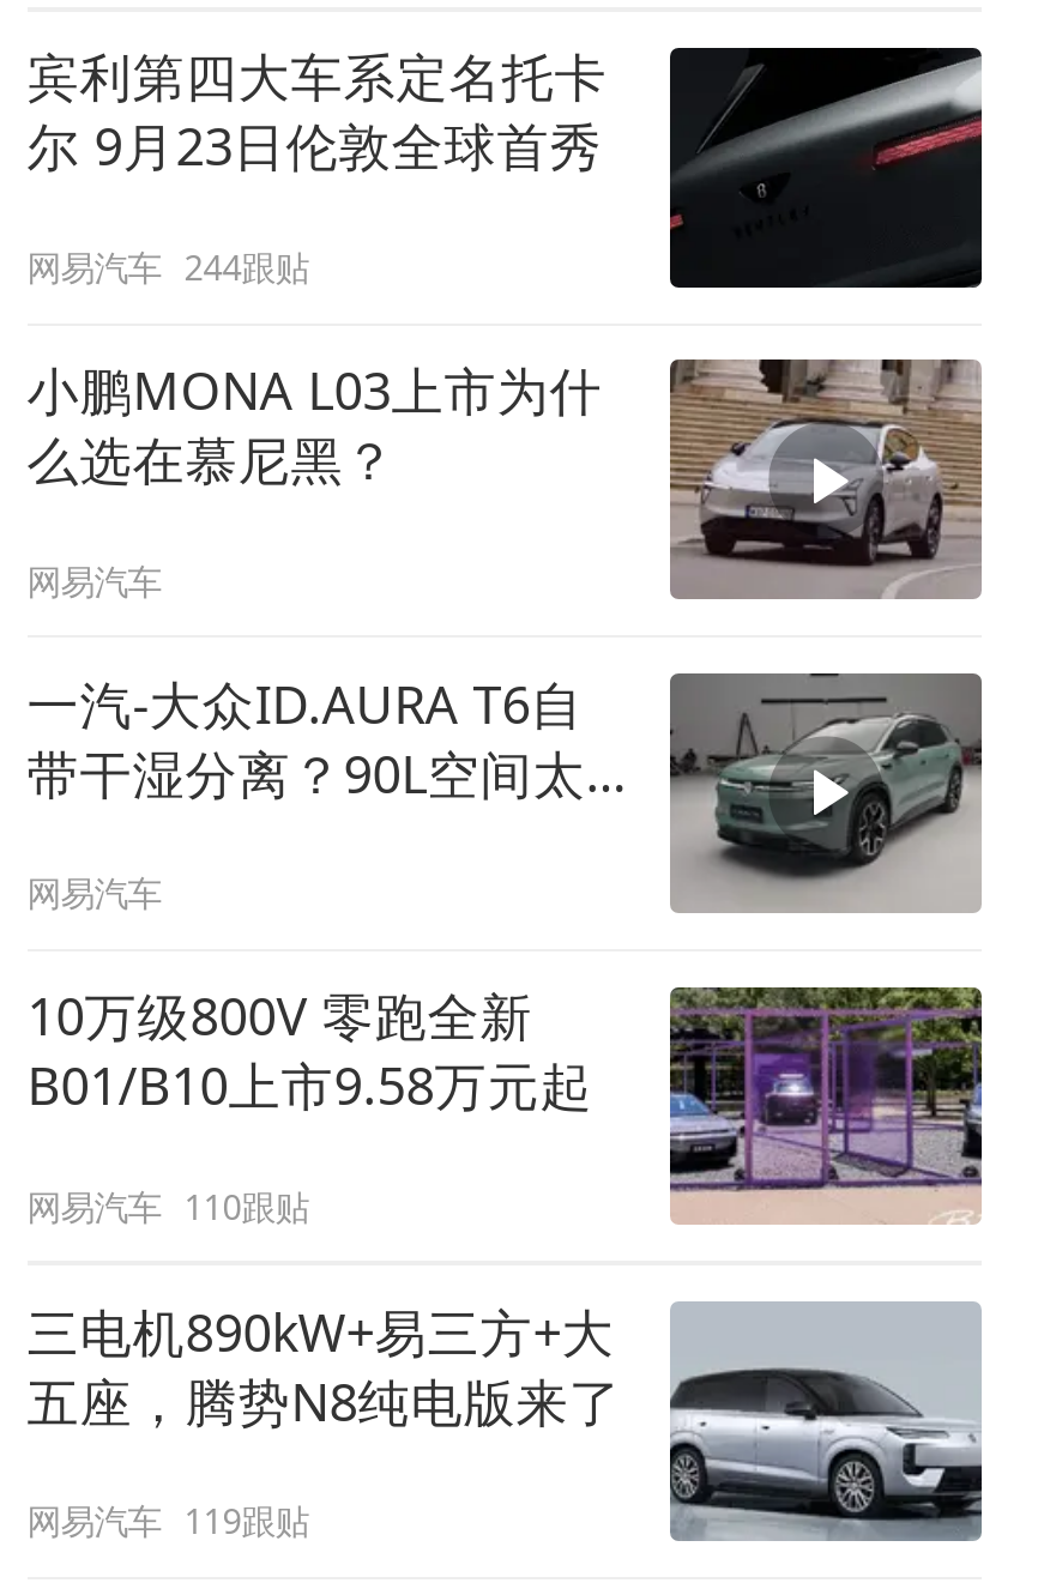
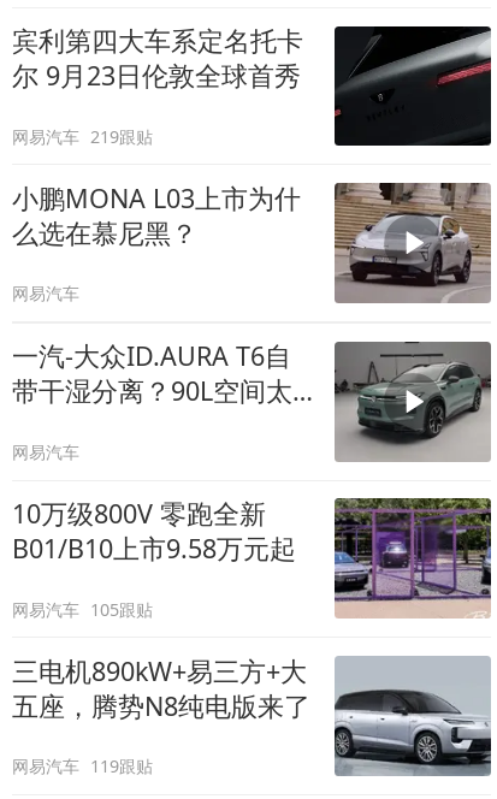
- 网易汽车 244跟贴
+ 网易汽车 219跟贴

- 网易汽车 110跟贴
+ 网易汽车 105跟贴
